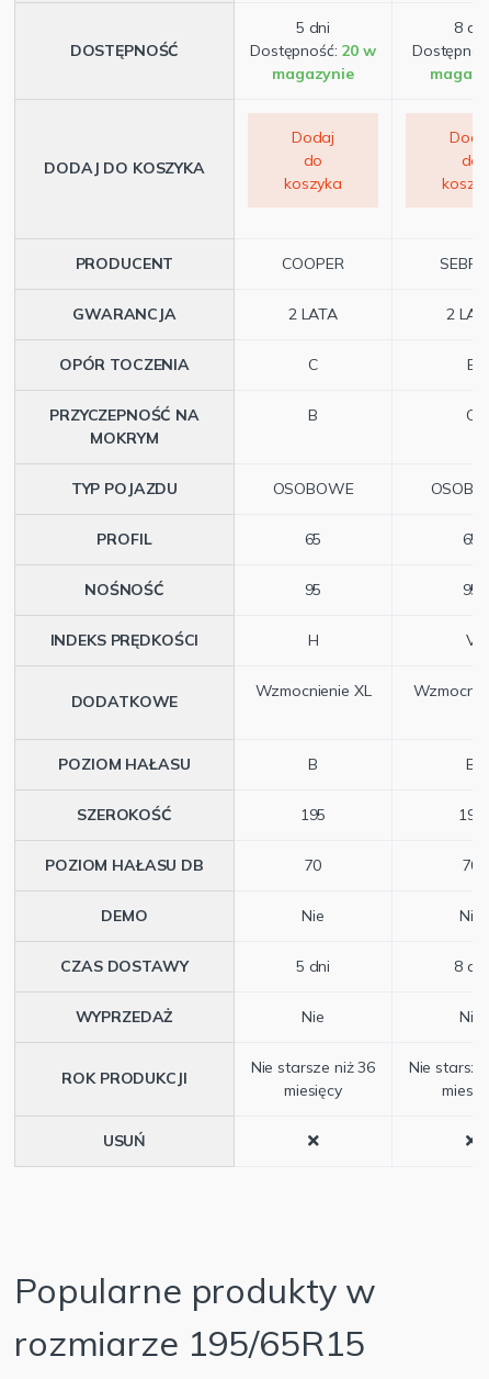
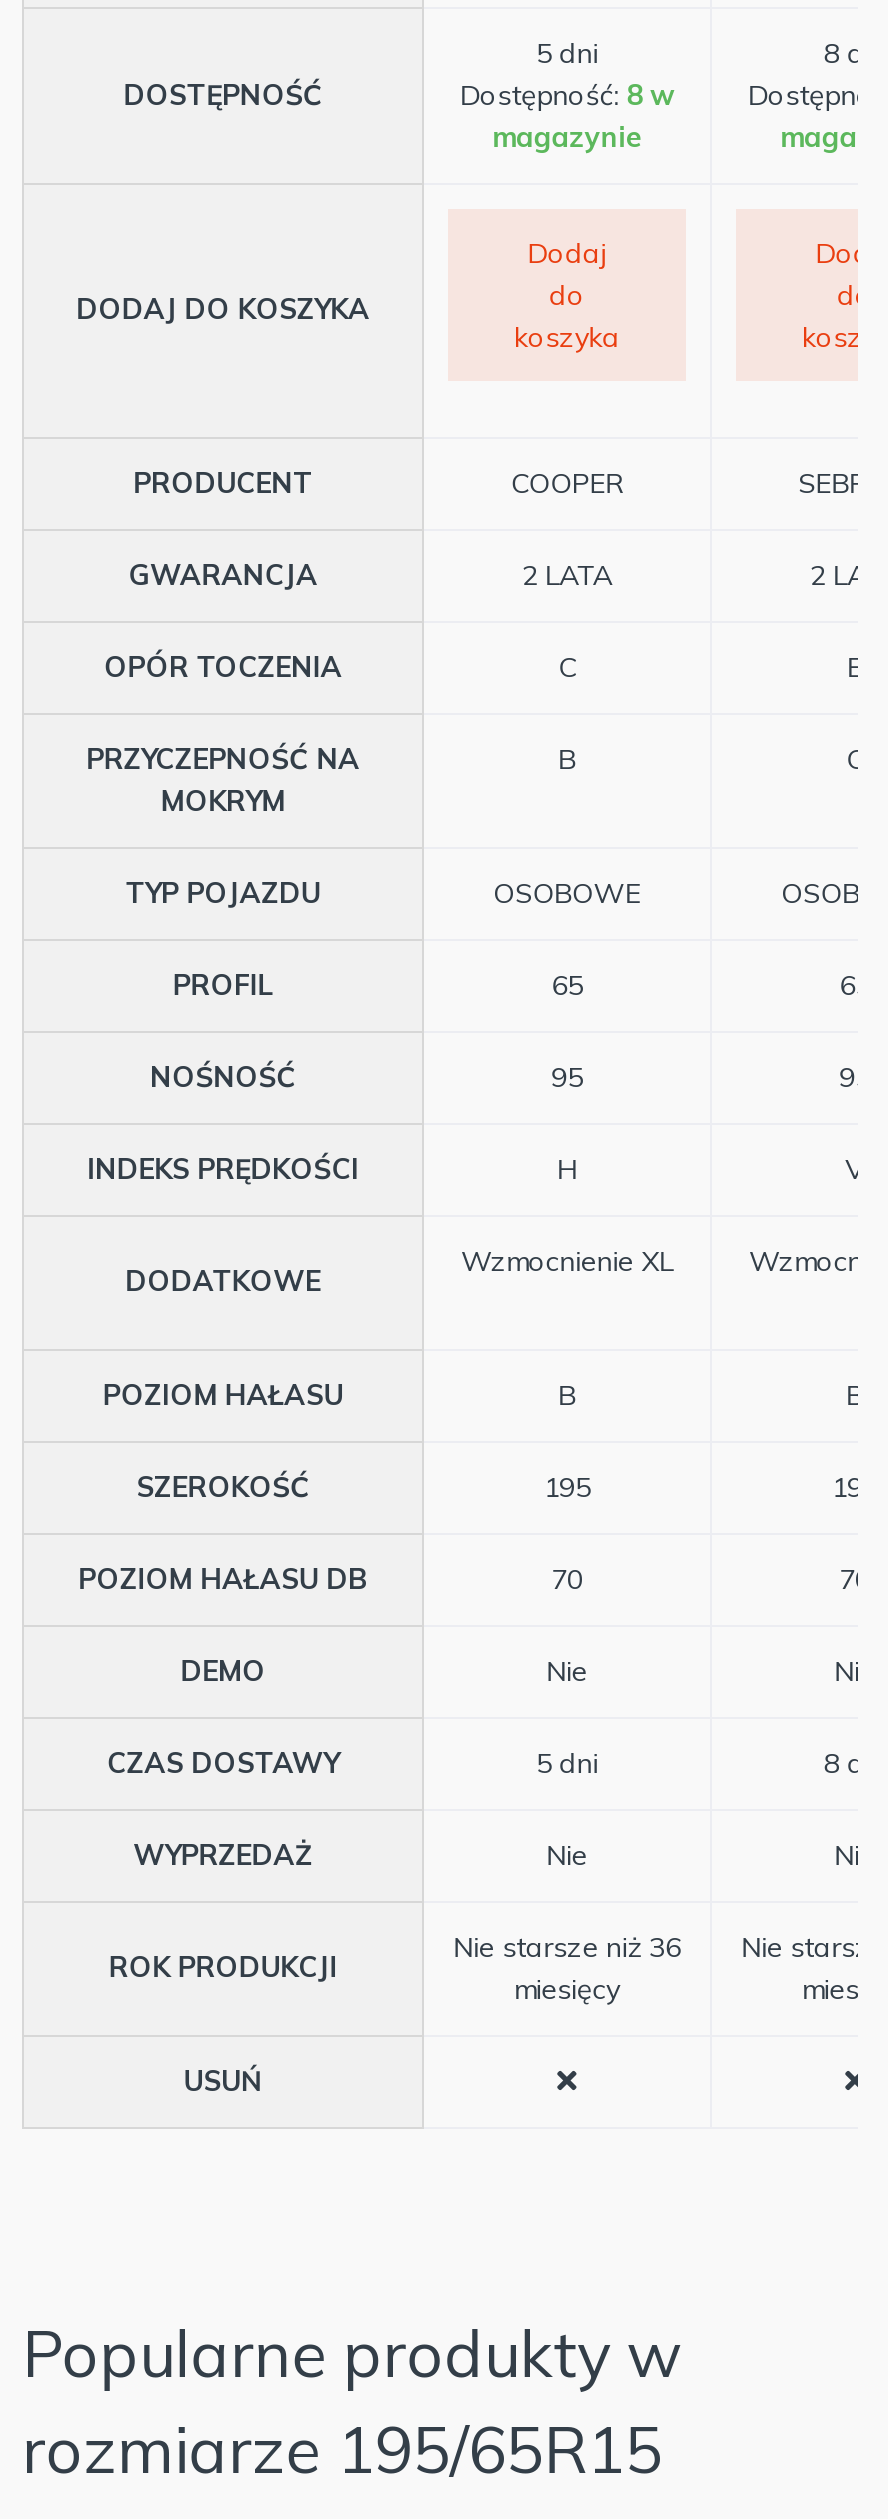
- Dostępność: 20 w
+ Dostępność: 8 w
